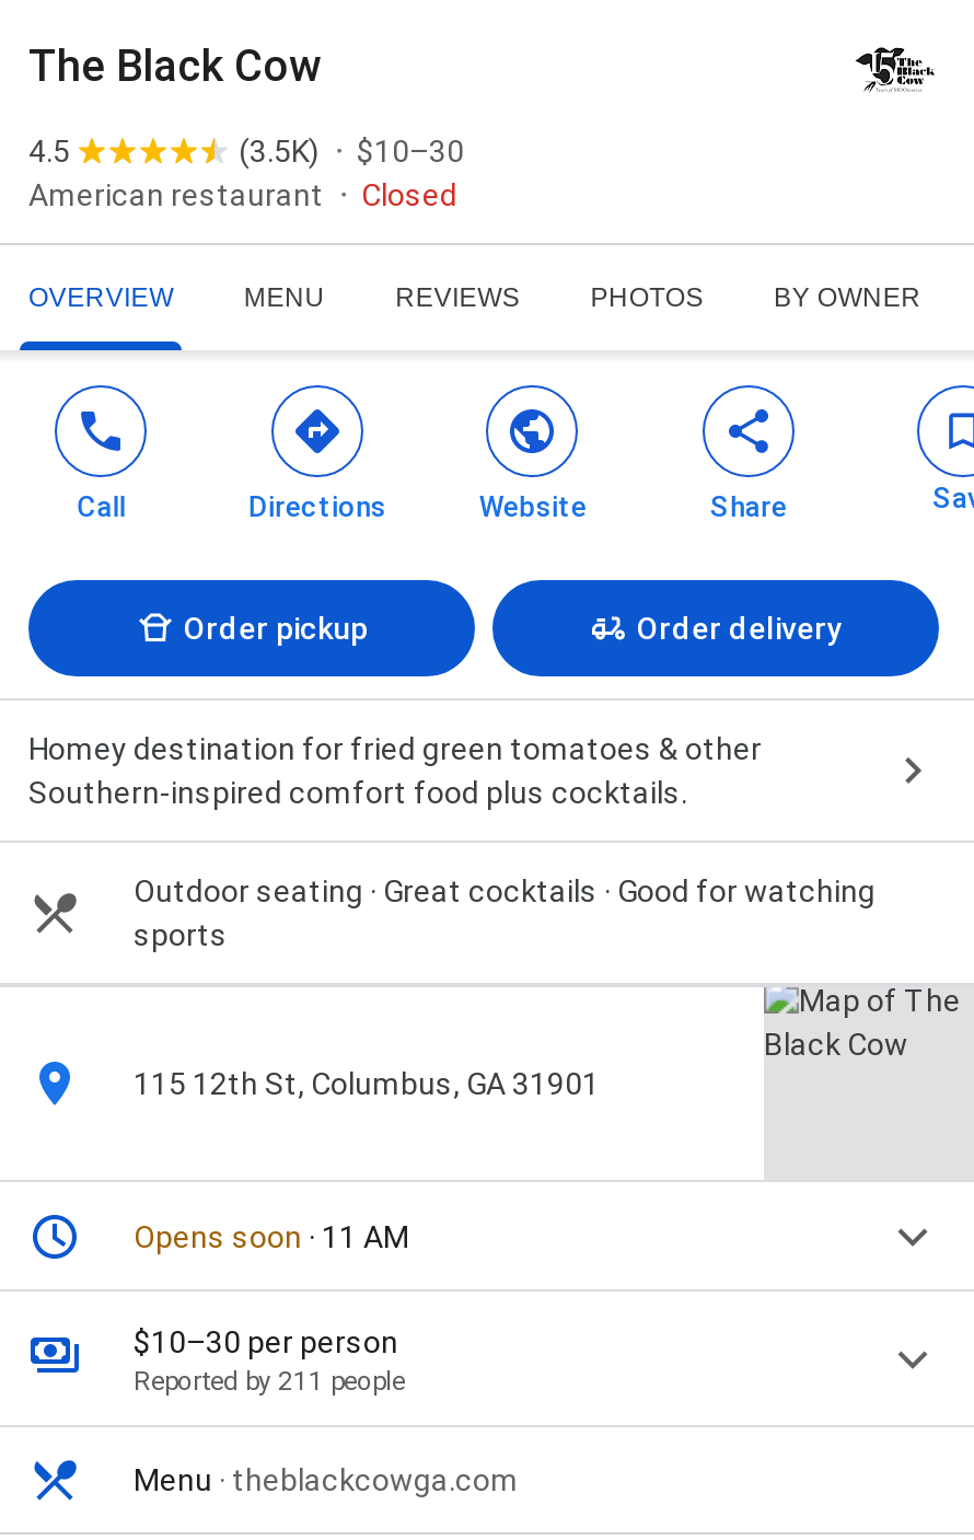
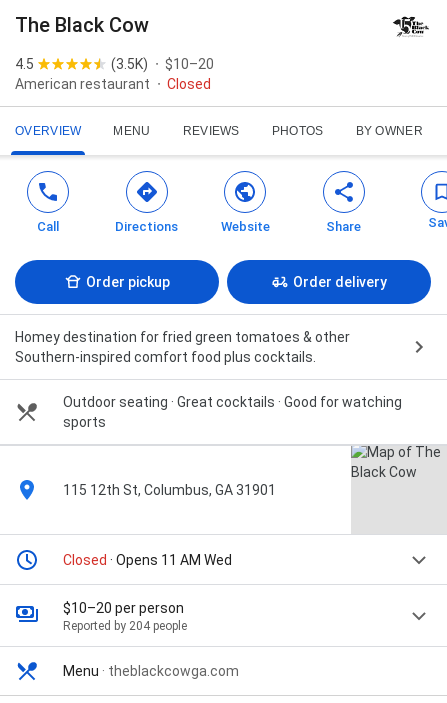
- (3.5K) $10–30
+ (3.5K) $10–20

- Opens soon · 11 AM
+ Closed · Opens 11 AM Wed

- $10–30 per person
- Reported by 211 people
+ $10–20 per person
+ Reported by 204 people
